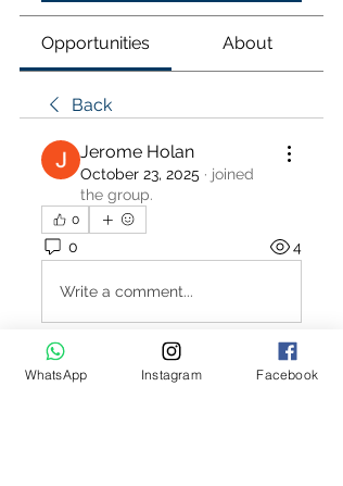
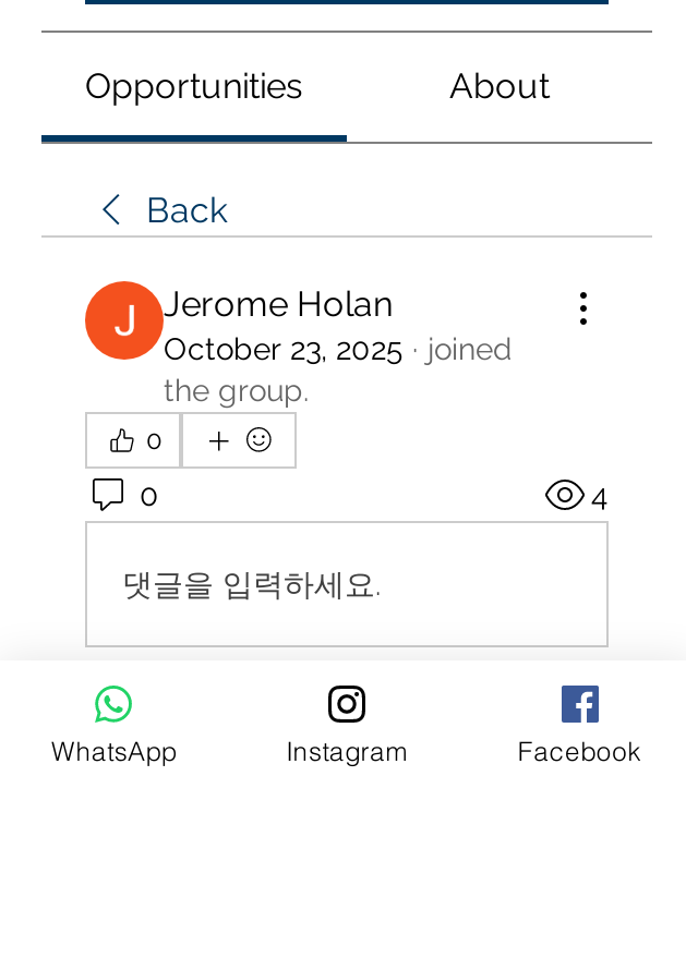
- Write a comment...
+ 댓글을 입력하세요.
